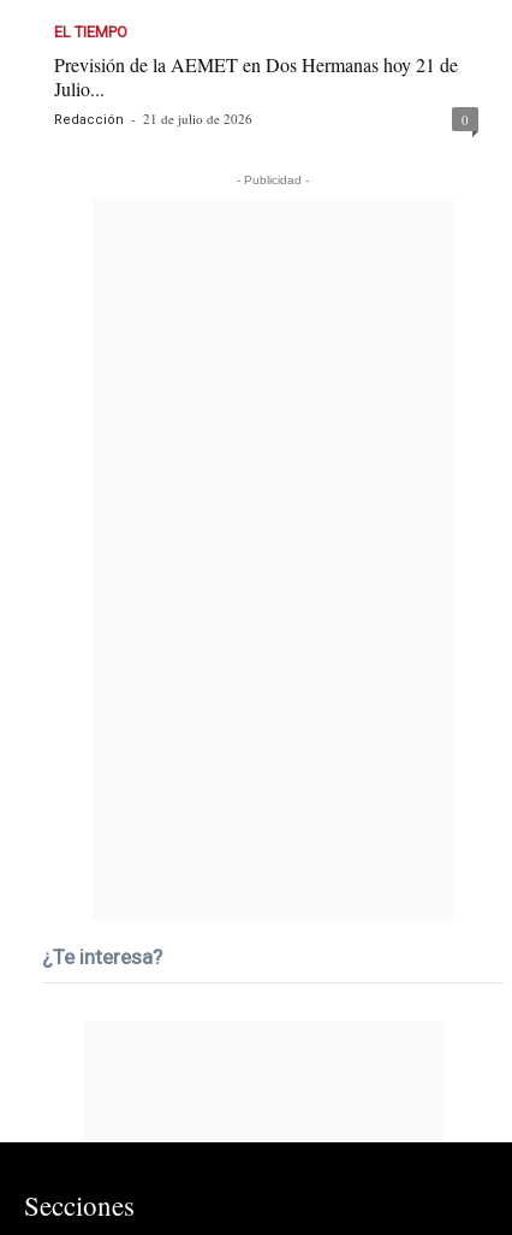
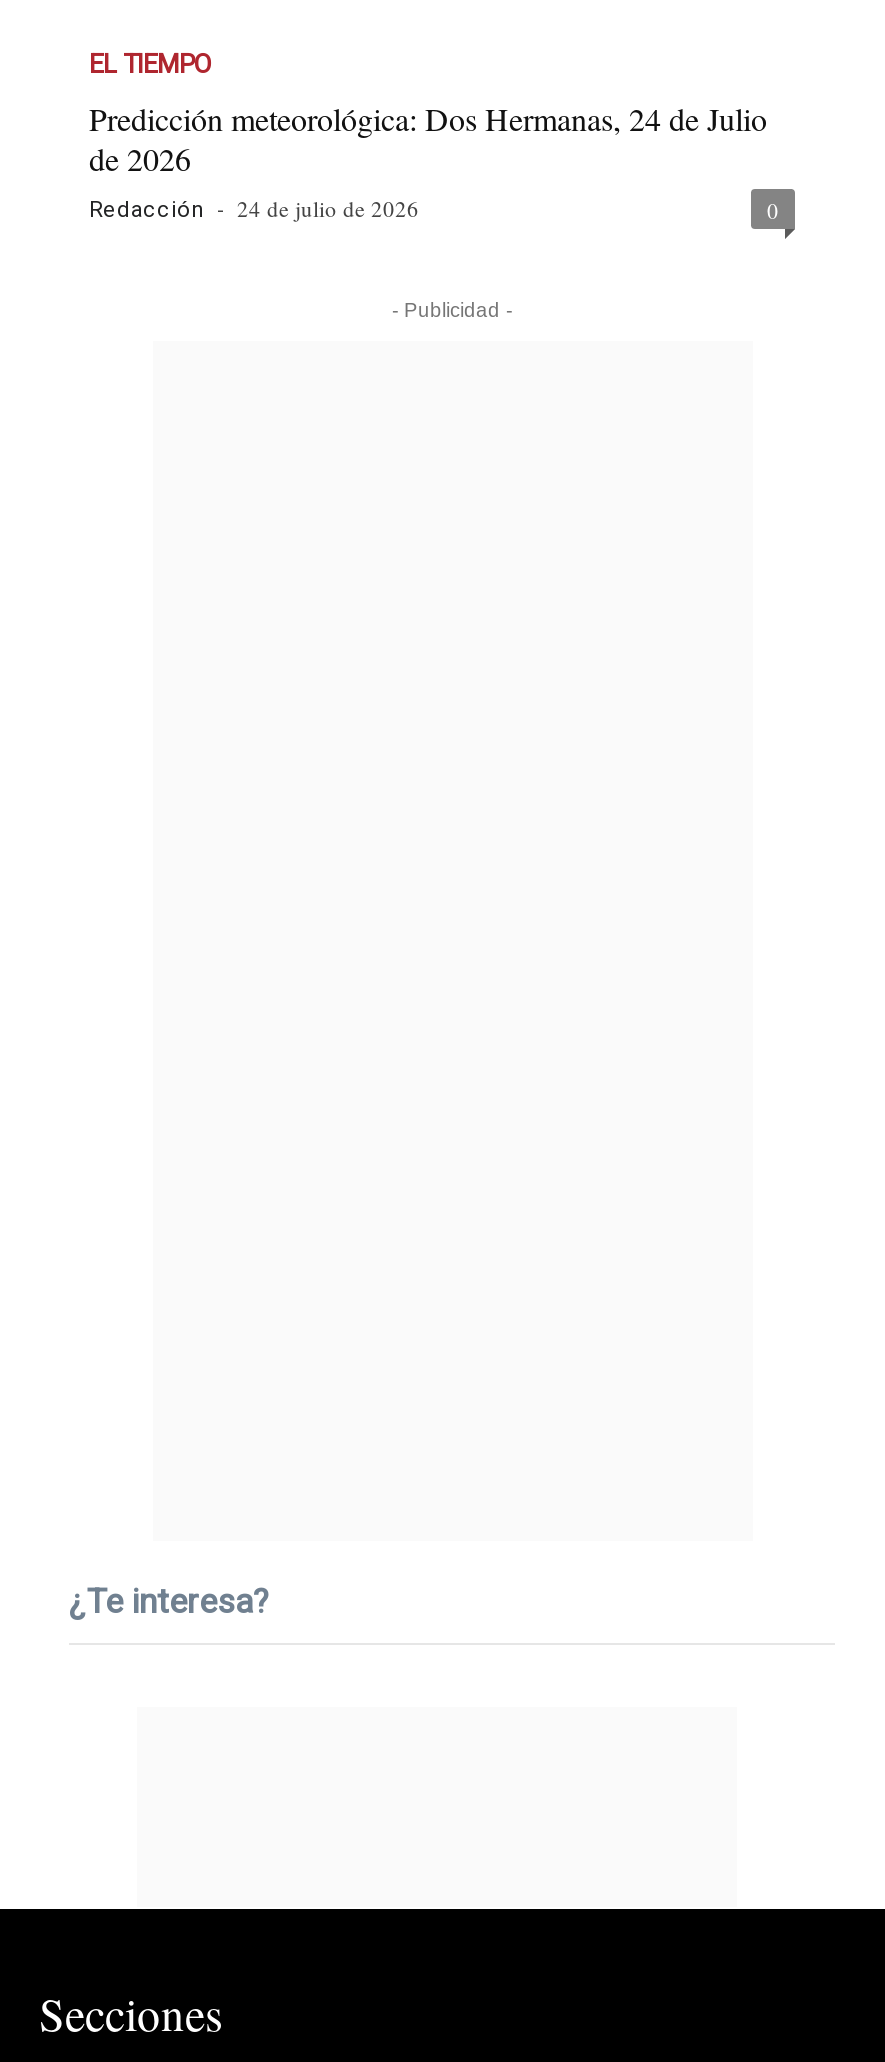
- Previsión de la AEMET en Dos Hermanas hoy 21 de
- Julio...
- Redacción - 21 de julio de 2026
+ Predicción meteorológica: Dos Hermanas, 24 de Julio
+ de 2026
+ Redacción - 24 de julio de 2026
